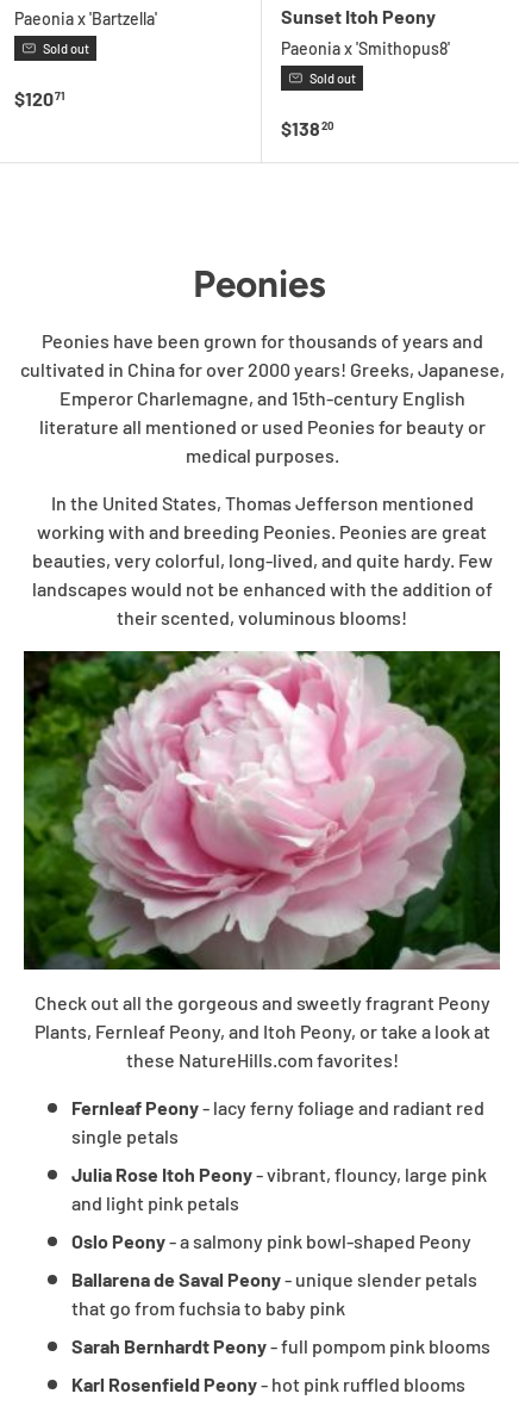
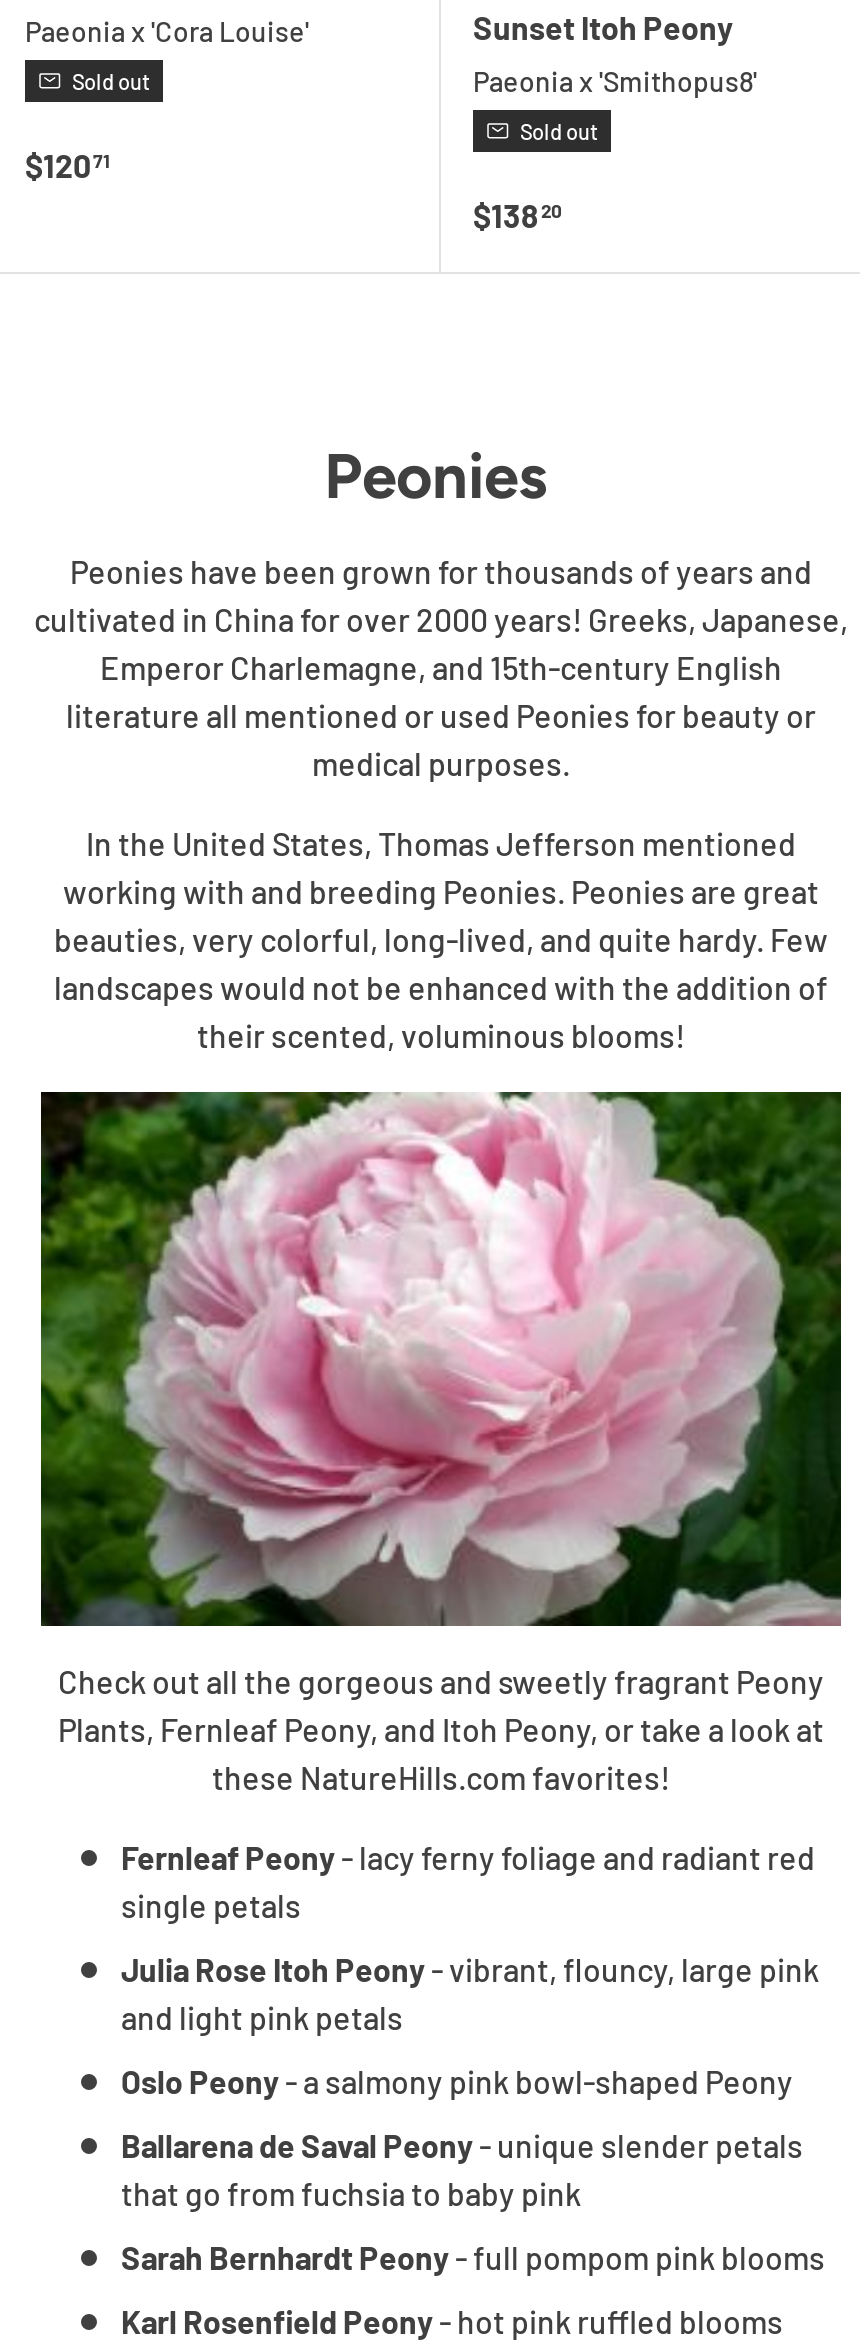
- Paeonia x 'Bartzella'
+ Paeonia x 'Cora Louise'
